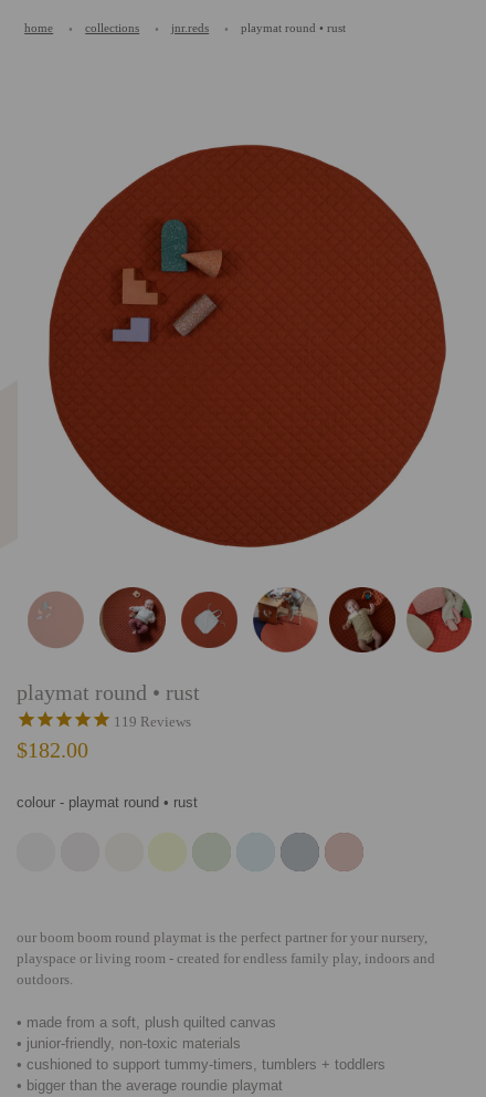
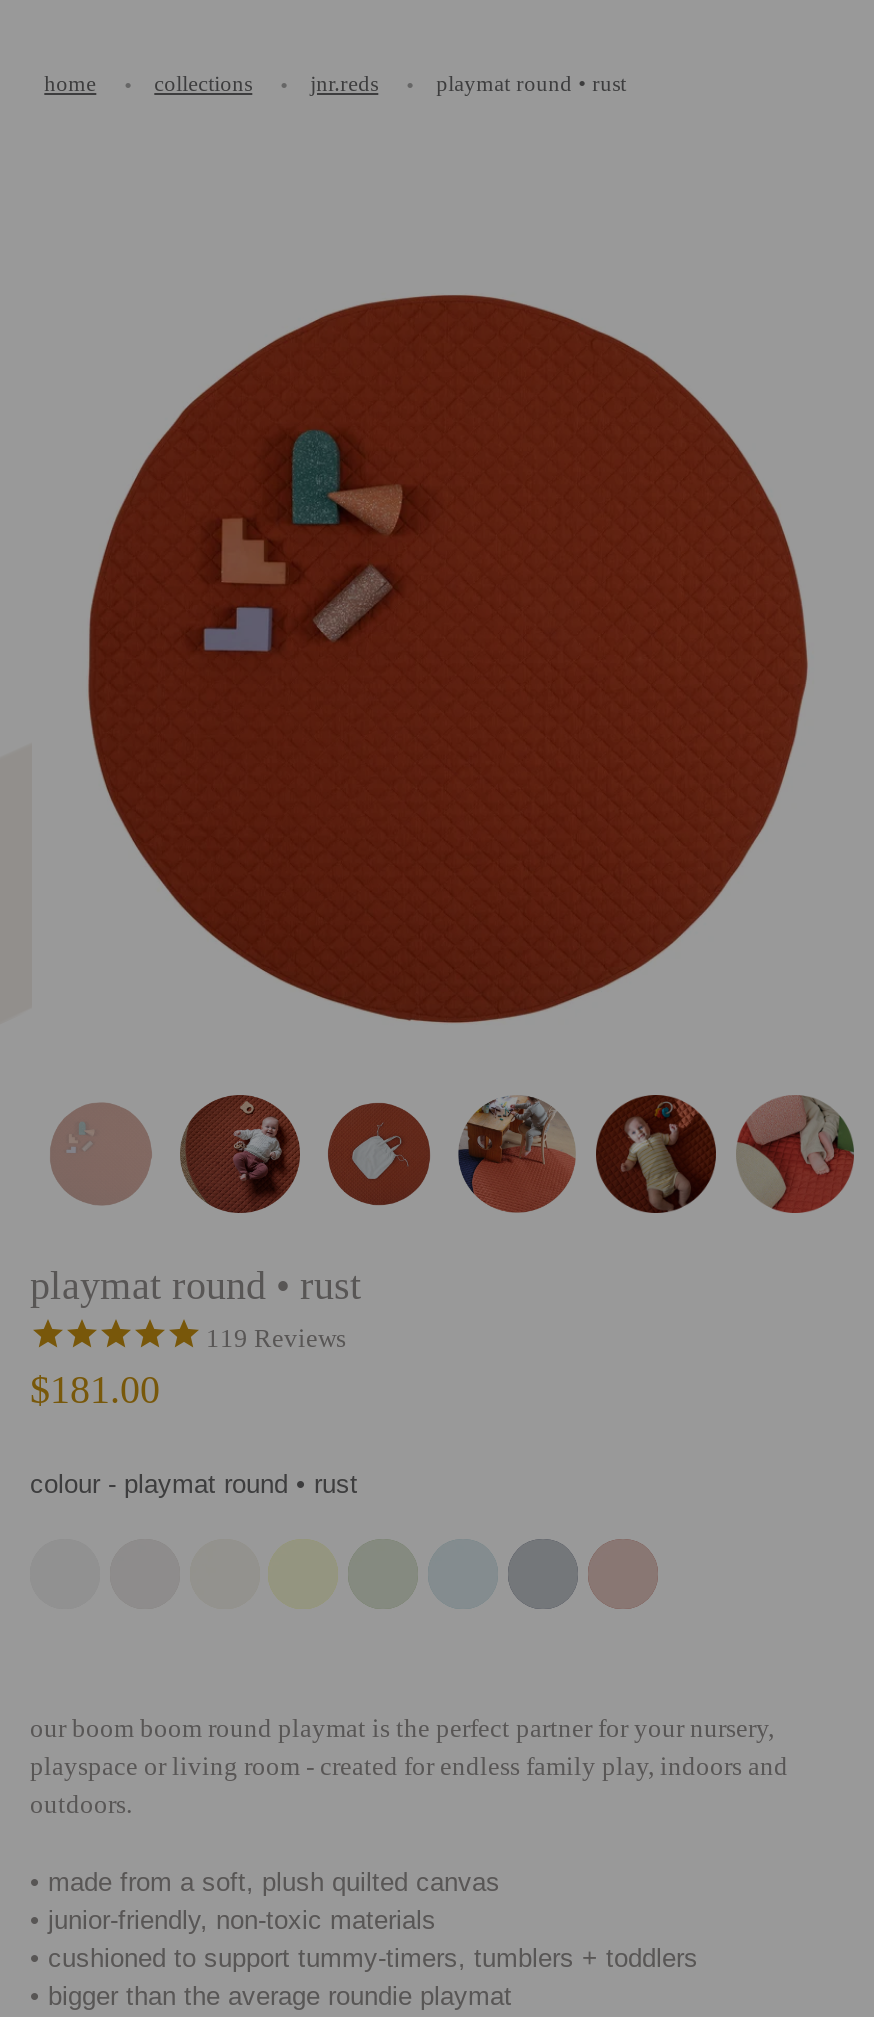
- $182.00
+ $181.00
